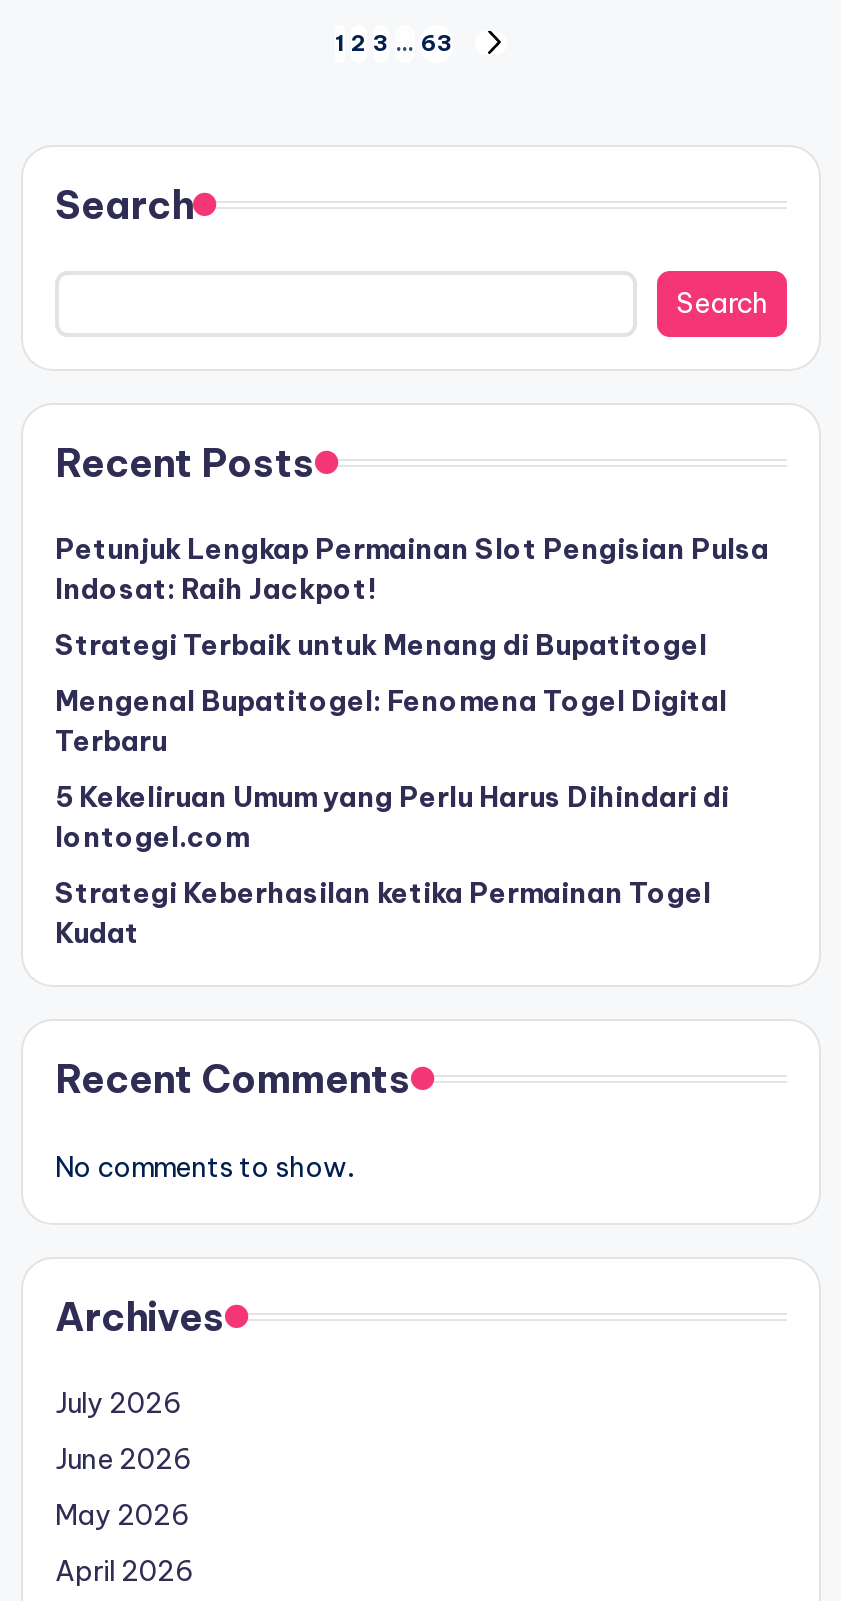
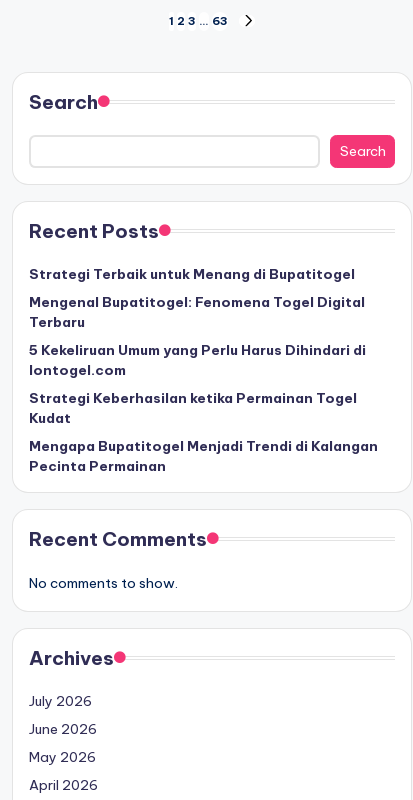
- Petunjuk Lengkap Permainan Slot Pengisian Pulsa
- Indosat: Raih Jackpot!

moved up: Strategi Terbaik untuk Menang di Bupatitogel | Mengenal Bupatitogel: Fenomena Togel Digital | Terbaru | 5 Kekeliruan Umum yang Perlu Harus Dihindari di | Iontogel.com | Strategi Keberhasilan ketika Permainan Togel | Kudat

+ Mengapa Bupatitogel Menjadi Trendi di Kalangan
+ Pecinta Permainan
